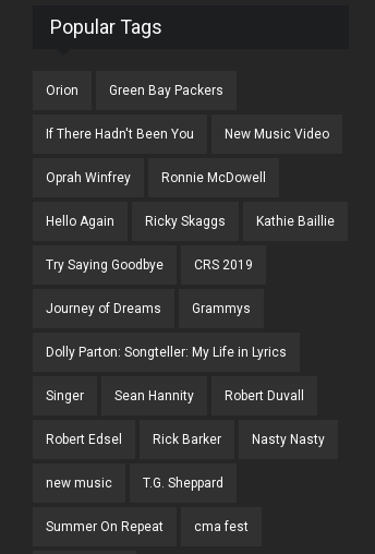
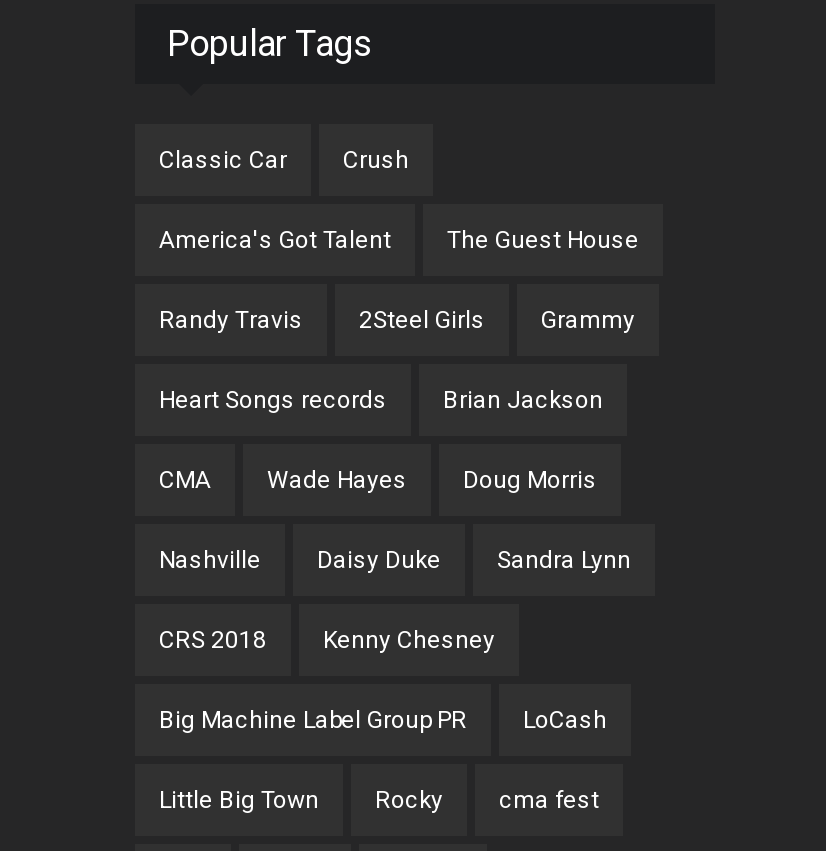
- Orion
- Green Bay Packers
- If There Hadn't Been You
- New Music Video
- Oprah Winfrey
- Ronnie McDowell
- Hello Again
- Ricky Skaggs
- Kathie Baillie
- Try Saying Goodbye
- CRS 2019
- Journey of Dreams
- Grammys
- Dolly Parton: Songteller: My Life in Lyrics
- Singer
- Sean Hannity
- Robert Duvall
- Robert Edsel
- Rick Barker
- Nasty Nasty
- new music
- T.G. Sheppard
- Summer On Repeat
+ Classic Car
+ Crush
+ America's Got Talent
+ The Guest House
+ Randy Travis
+ 2Steel Girls
+ Grammy
+ Heart Songs records
+ Brian Jackson
+ CMA
+ Wade Hayes
+ Doug Morris
+ Nashville
+ Daisy Duke
+ Sandra Lynn
+ CRS 2018
+ Kenny Chesney
+ Big Machine Label Group PR
+ LoCash
+ Little Big Town
+ Rocky
